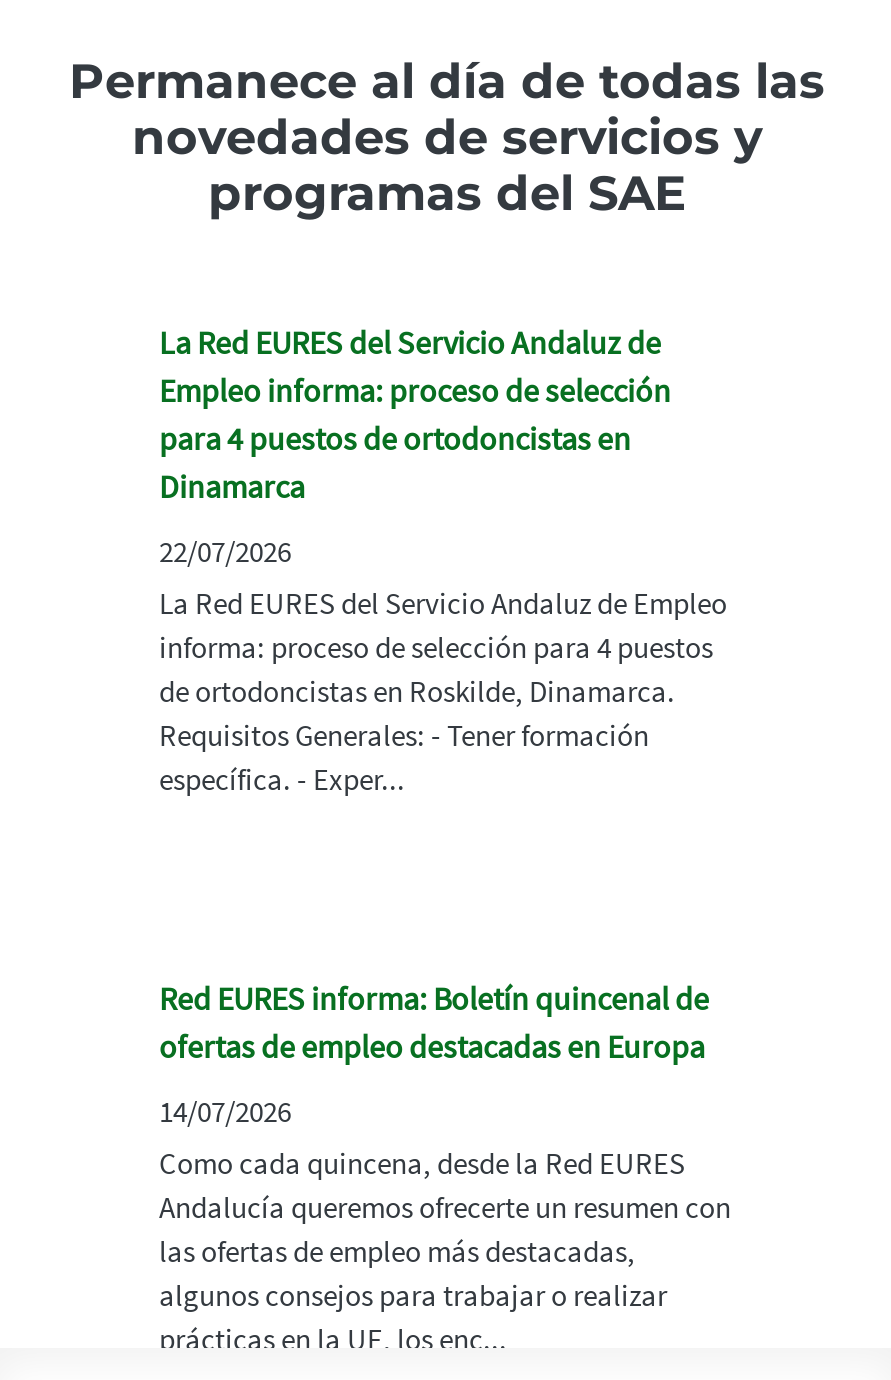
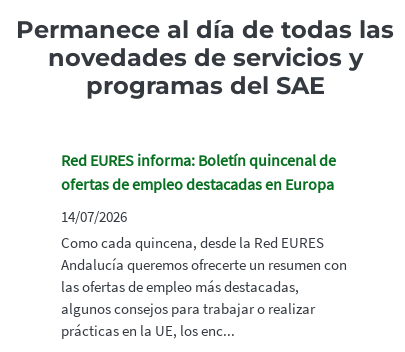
- La Red EURES del Servicio Andaluz de
- Empleo informa: proceso de selección
- para 4 puestos de ortodoncistas en
- Dinamarca
- 22/07/2026
- La Red EURES del Servicio Andaluz de Empleo
- informa: proceso de selección para 4 puestos
- de ortodoncistas en Roskilde, Dinamarca.
- Requisitos Generales: - Tener formación
- específica. - Exper...
